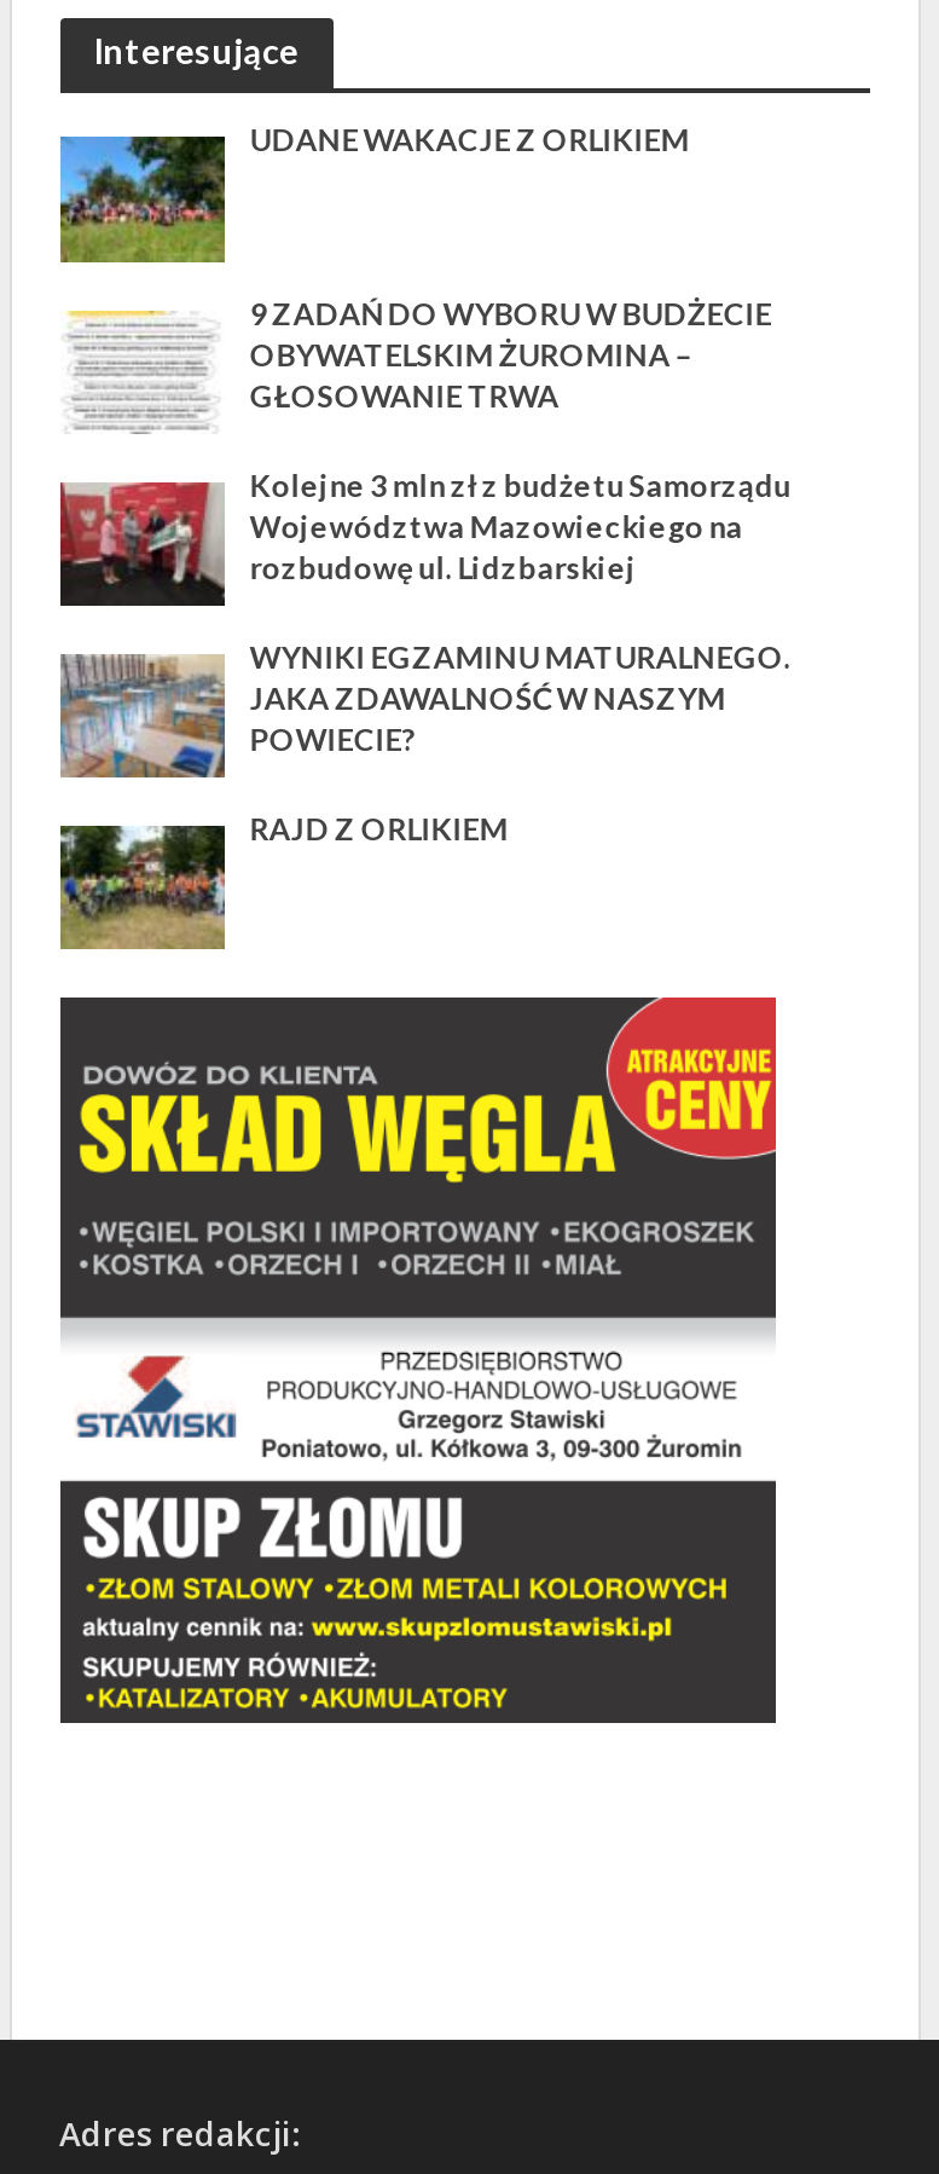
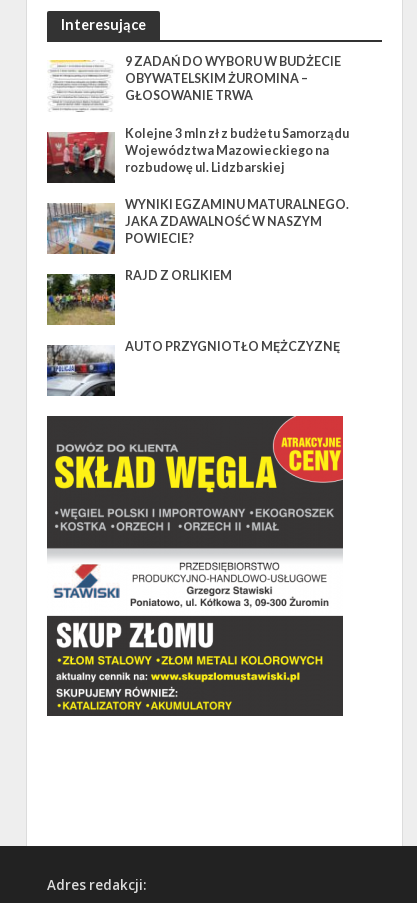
- [image]
- UDANE WAKACJE Z ORLIKIEM

moved up: [image] | 9 ZADAŃ DO WYBORU W BUDŻECIE | OBYWATELSKIM ŻUROMINA – | ... | POWIECIE? | RAJD Z ORLIKIEM

moved up: [image]

+ [image]
+ AUTO PRZYGNIOTŁO MĘŻCZYZNĘ
